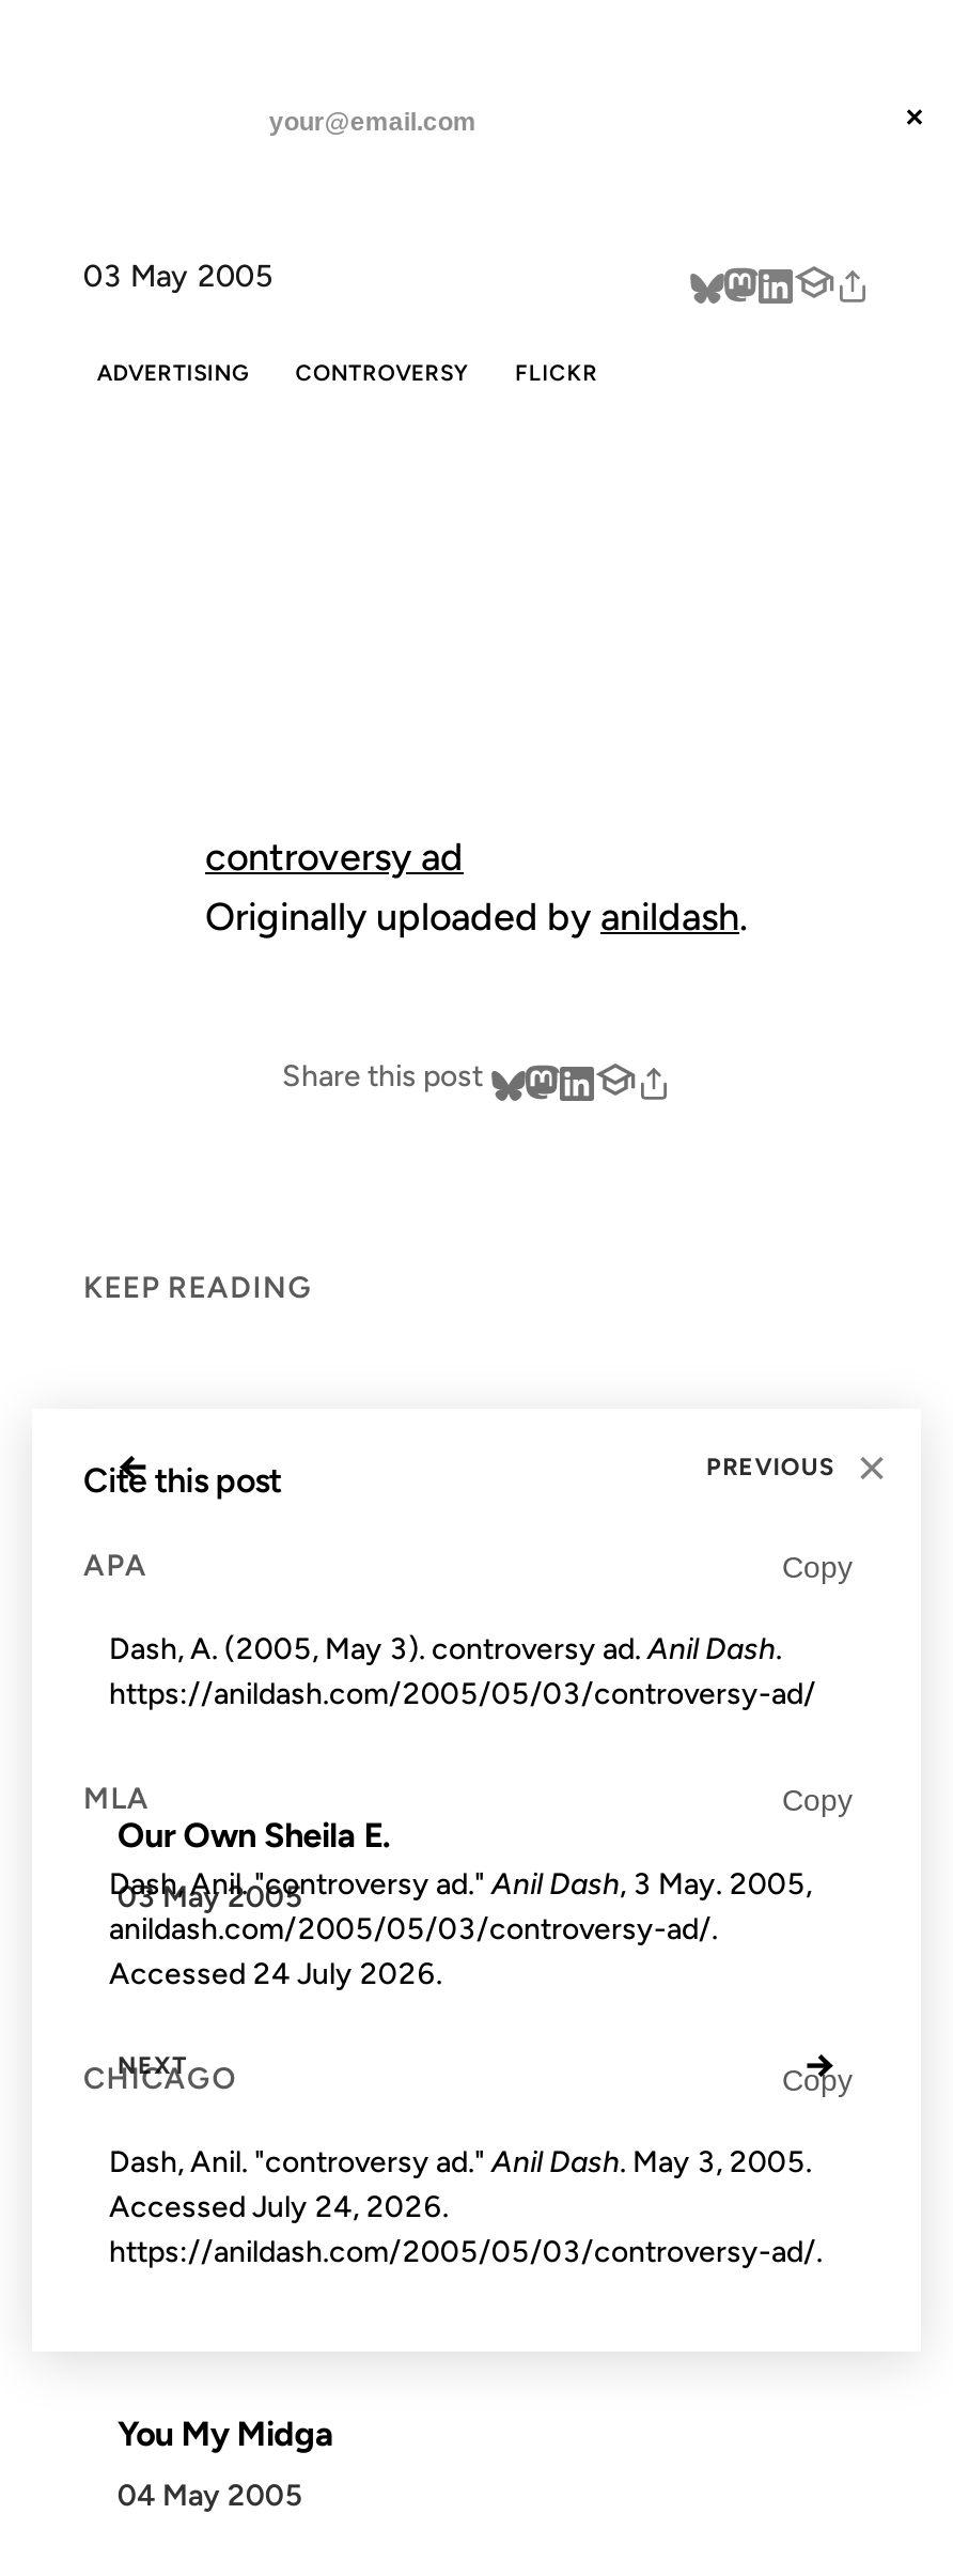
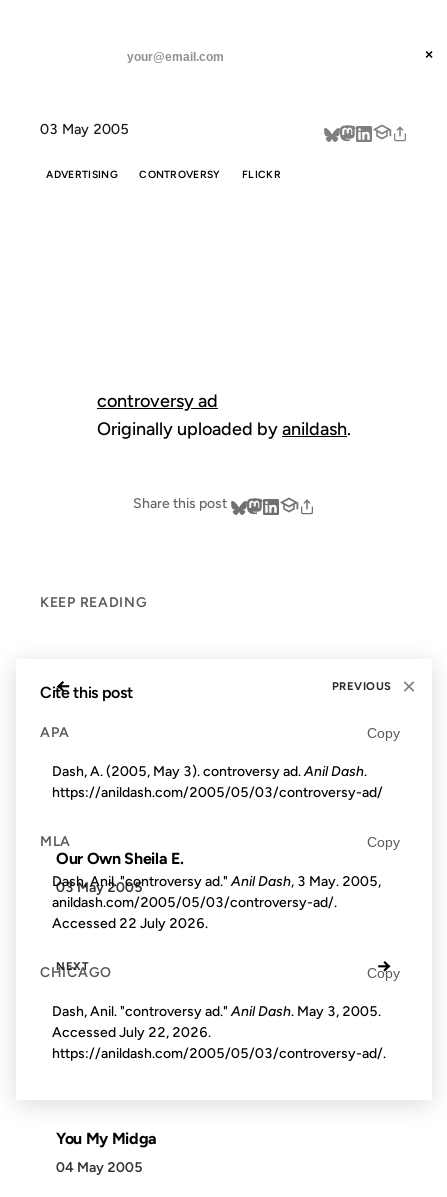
- Accessed 24 July 2026.
+ Accessed 22 July 2026.

- Accessed July 24, 2026.
+ Accessed July 22, 2026.
